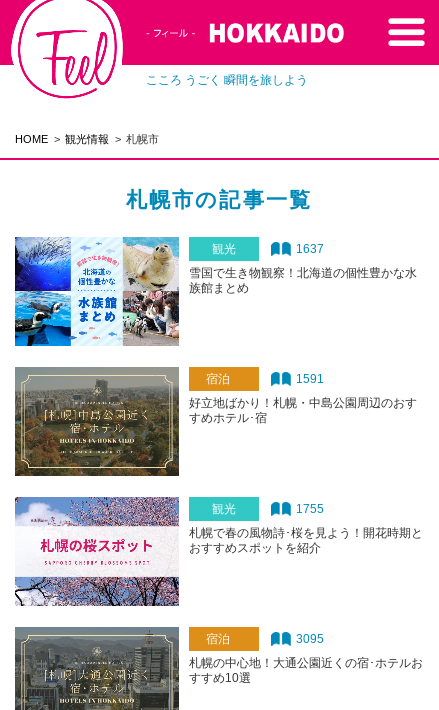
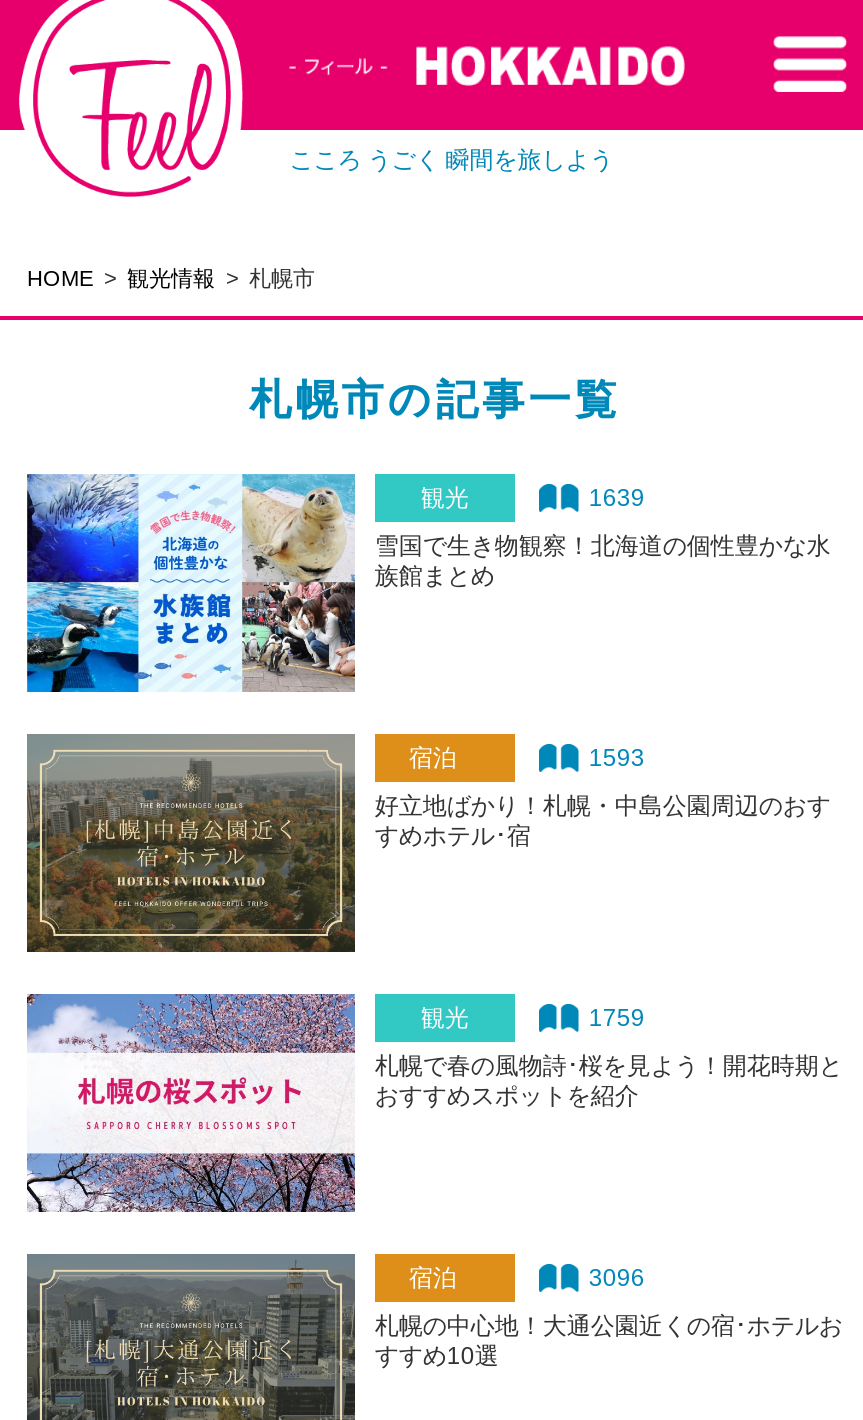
- 1637
+ 1639

- 1591
+ 1593

- 1755
+ 1759

- 3095
+ 3096
